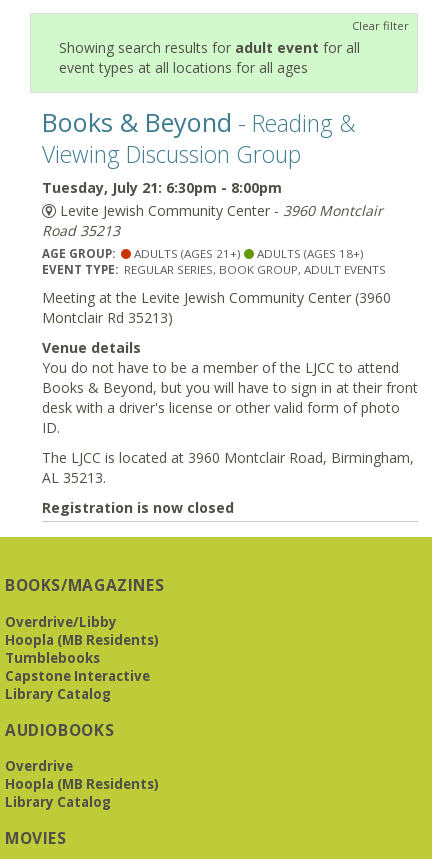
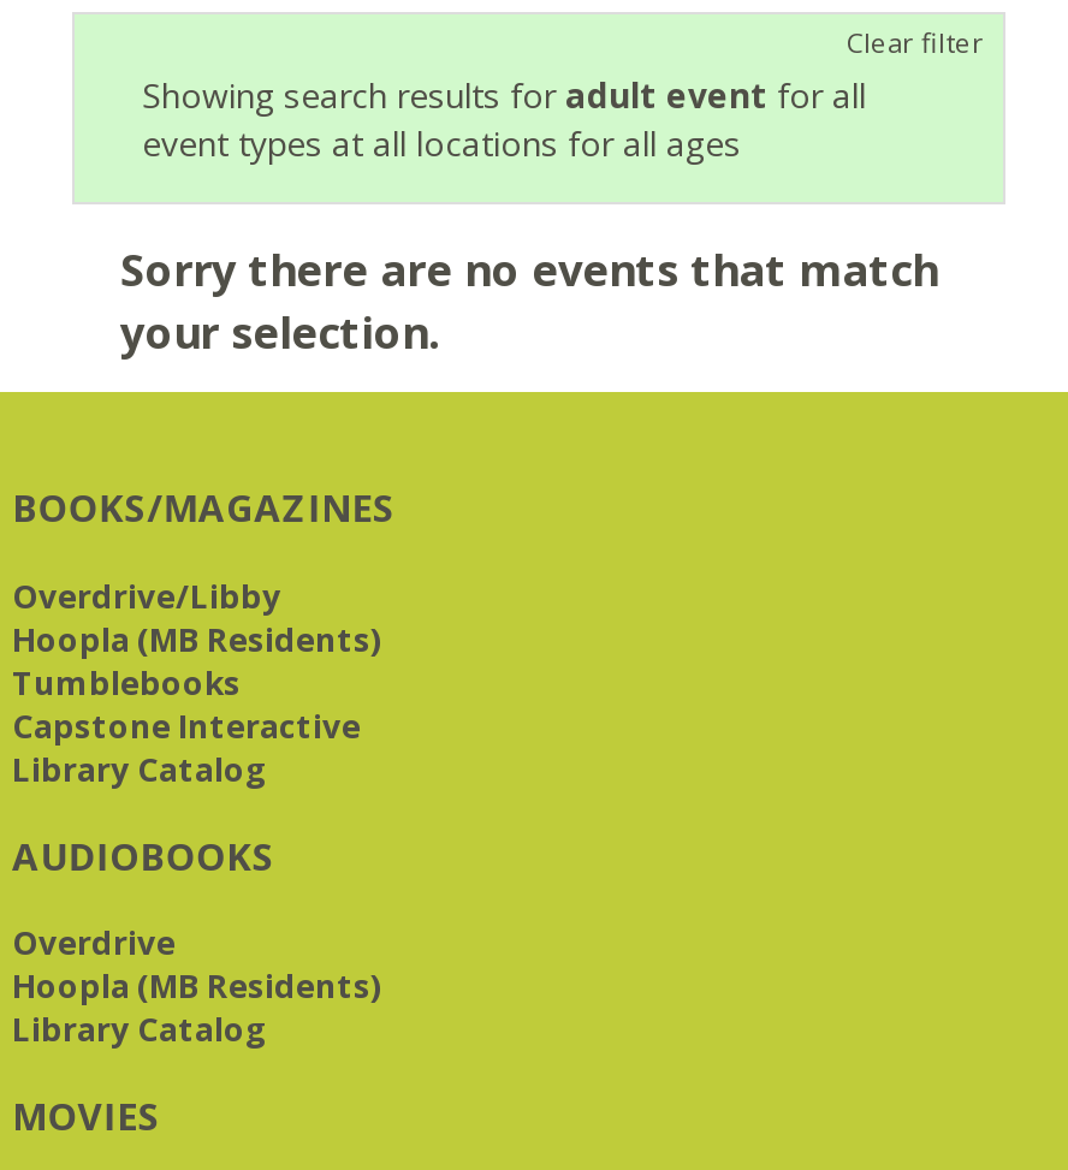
- Books & Beyond - Reading &
- Viewing Discussion Group
- Tuesday, July 21: 6:30pm - 8:00pm
- Levite Jewish Community Center - 3960 Montclair
- Road 35213
- AGE GROUP:
- ADULTS (AGES 21+)
- ADULTS (AGES 18+)
- EVENT TYPE: REGULAR SERIES, BOOK GROUP, ADULT EVENTS
- Meeting at the Levite Jewish Community Center (3960
- Montclair Rd 35213)
- Venue details
- You do not have to be a member of the LJCC to attend
- Books & Beyond, but you will have to sign in at their front
- desk with a driver's license or other valid form of photo
- ID.
- The LJCC is located at 3960 Montclair Road, Birmingham,
- AL 35213.
- Registration is now closed
+ Sorry there are no events that match
+ your selection.
